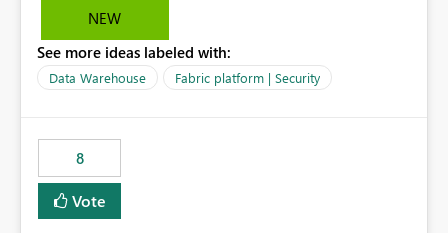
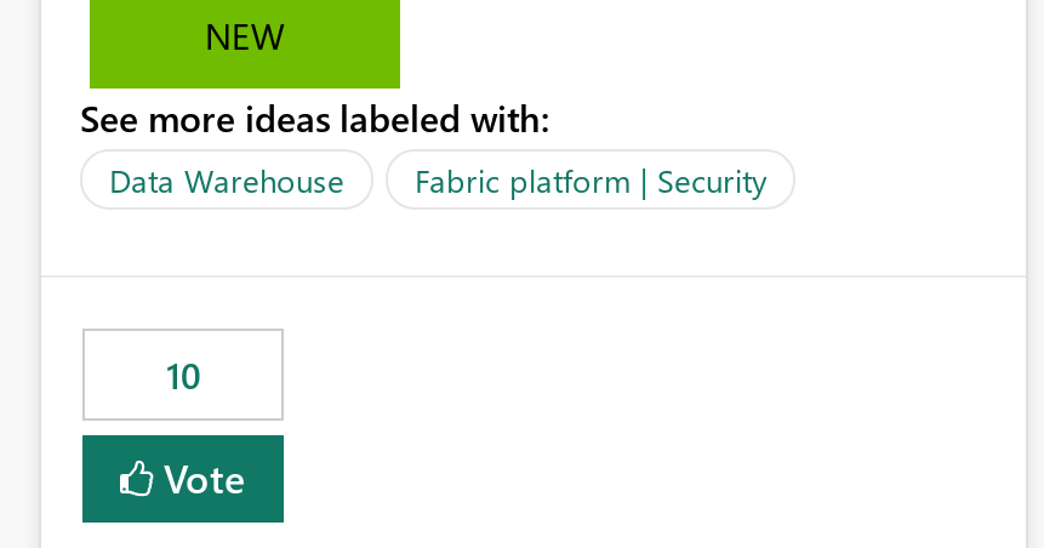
- 8
+ 10
